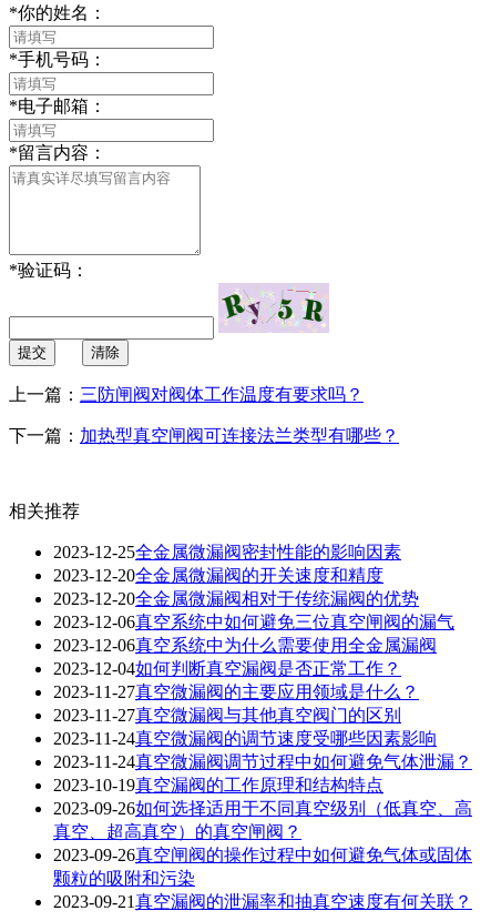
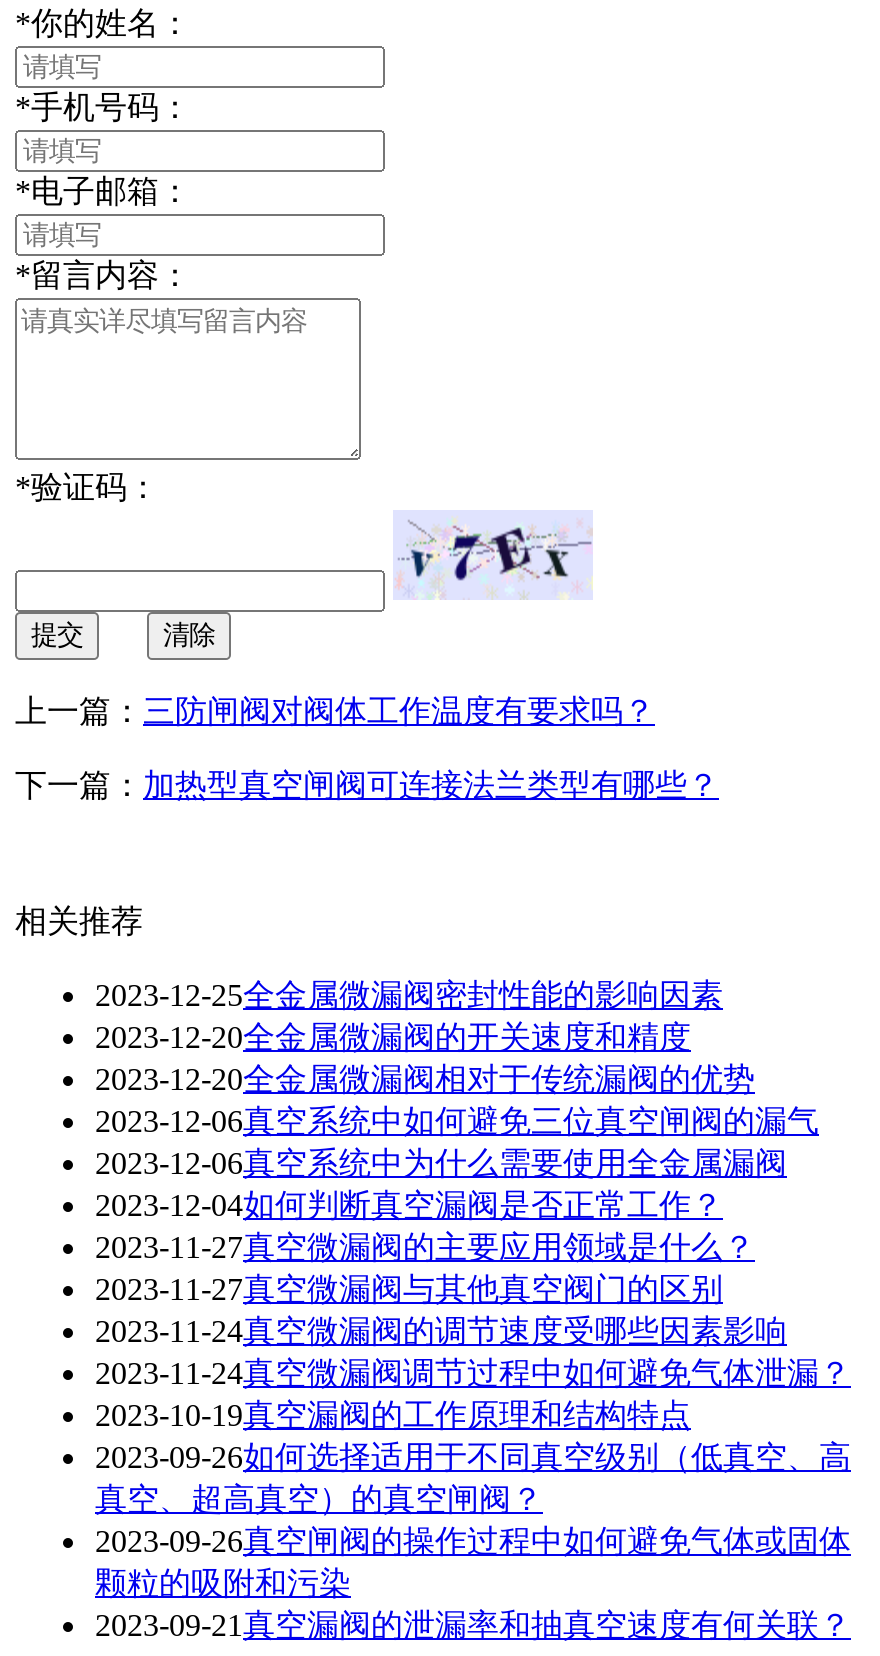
- [image]
+ [image]
